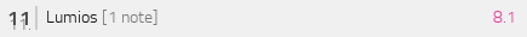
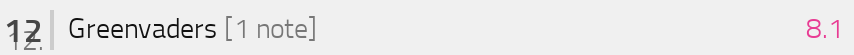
- Lumios [1 note]
+ Greenvaders [1 note]
